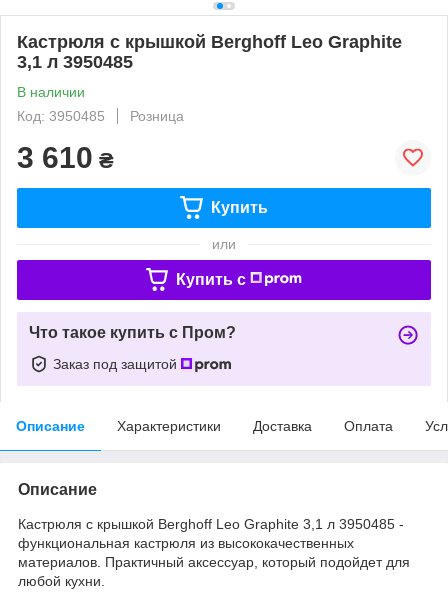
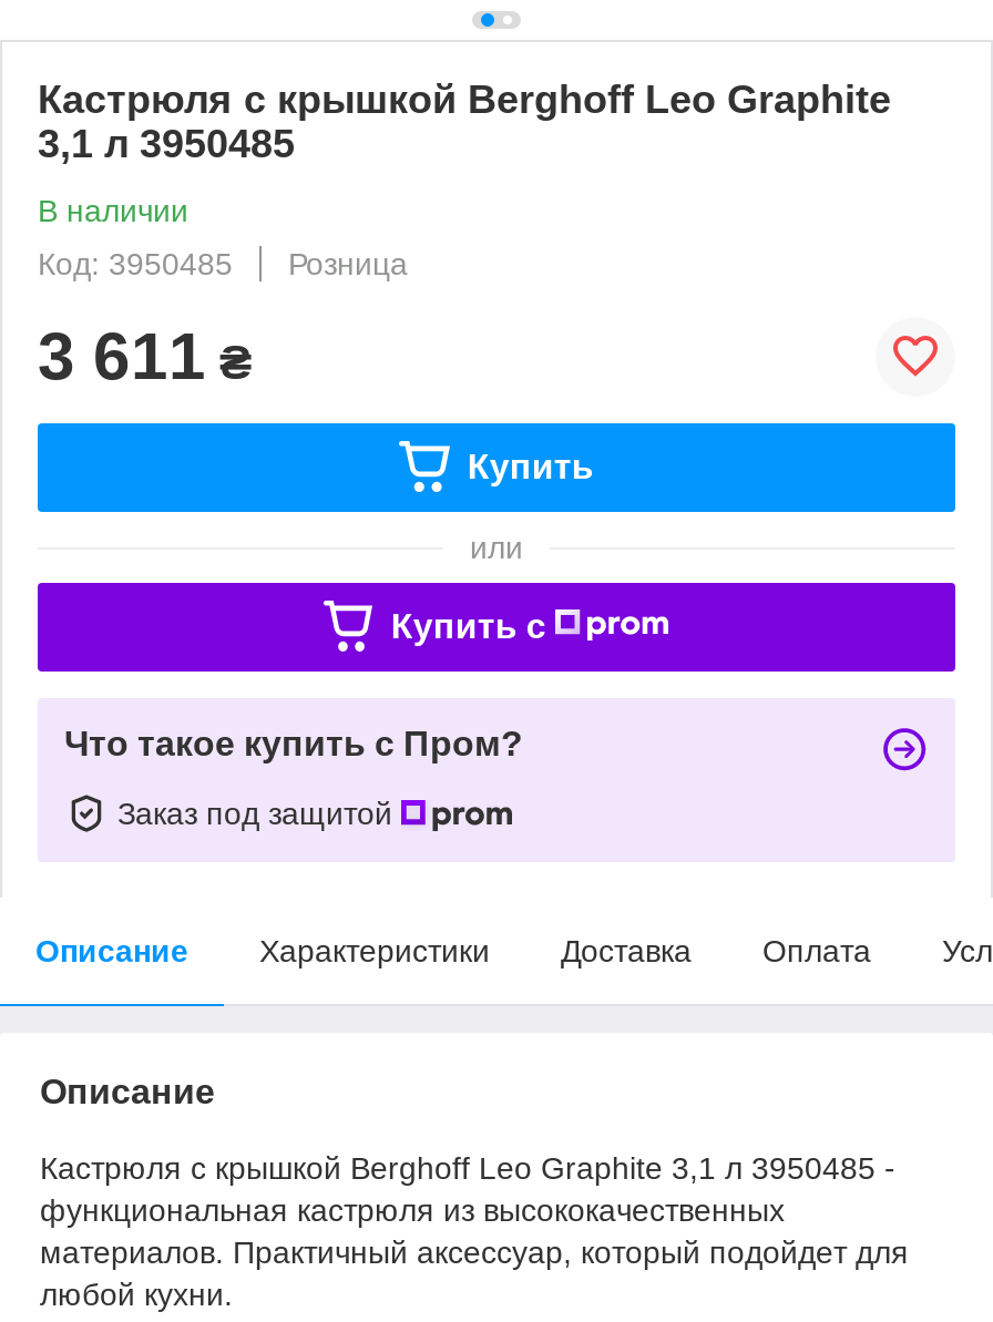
- 3 610 ₴
+ 3 611 ₴
